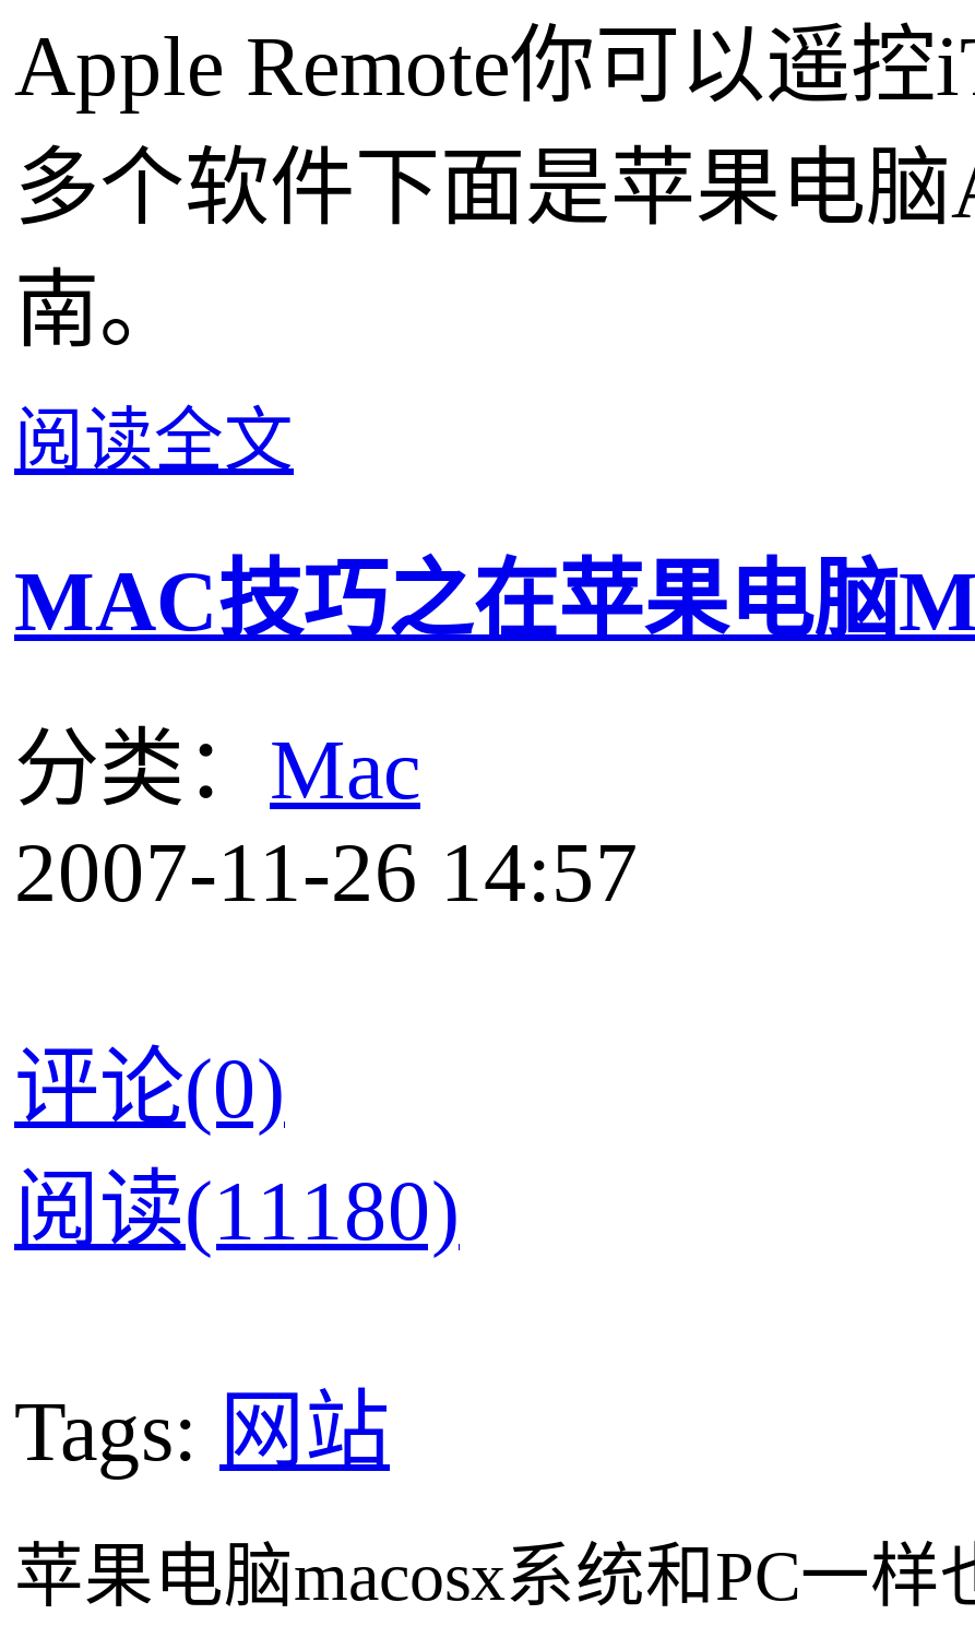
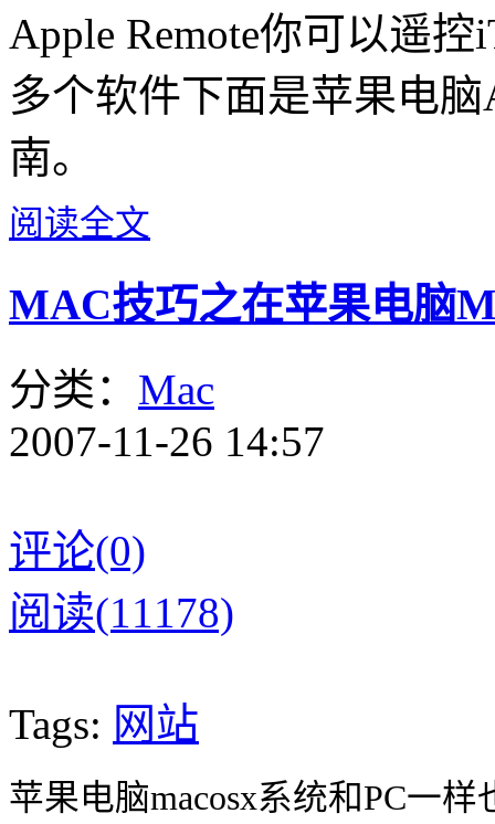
- 阅读(11180)
+ 阅读(11178)
